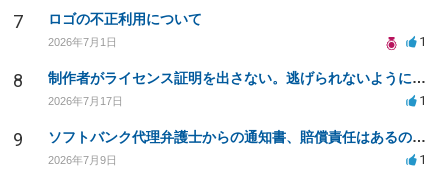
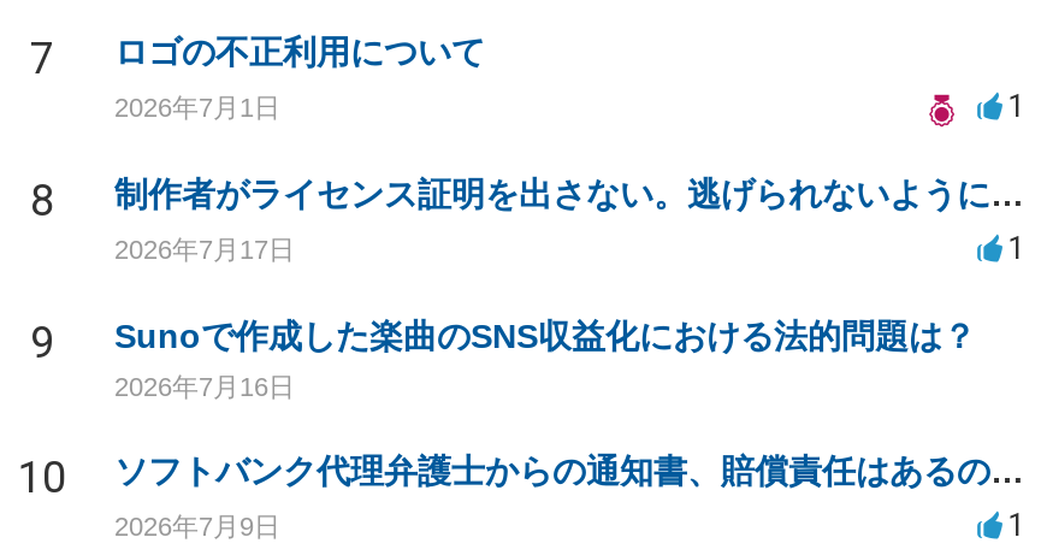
+ Sunoで作成した楽曲のSNS収益化における法的問題は？
+ 2026年7月16日
+ 10
